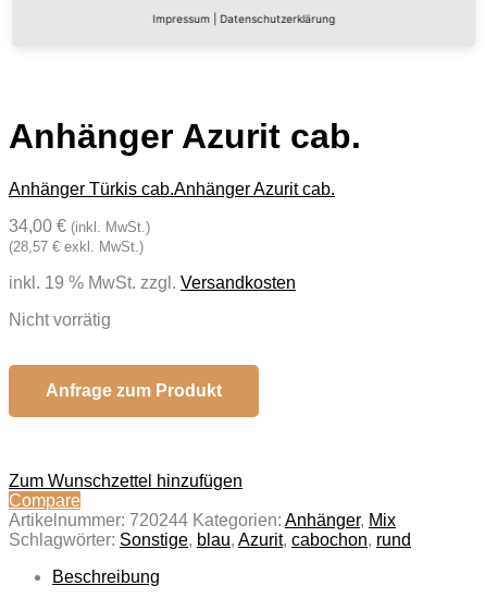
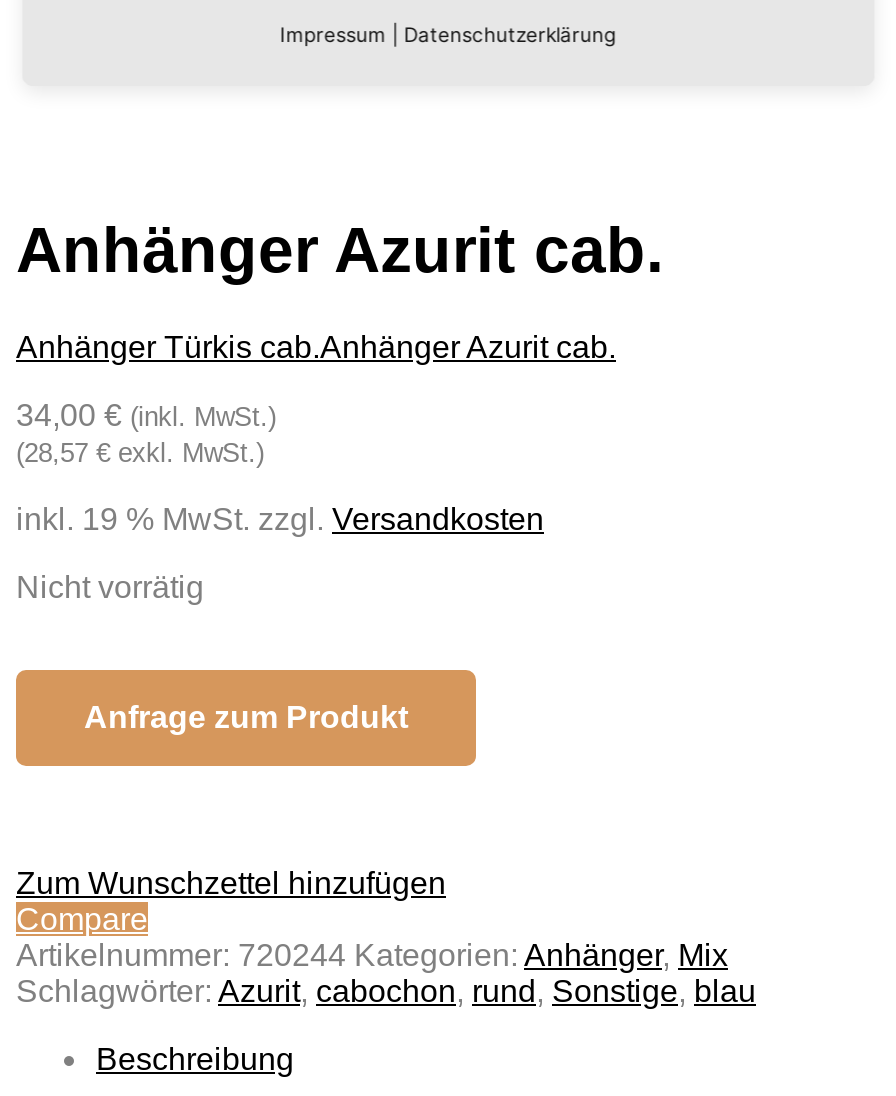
- Schlagwörter: Sonstige, blau, Azurit, cabochon, rund
+ Schlagwörter: Azurit, cabochon, rund, Sonstige, blau
